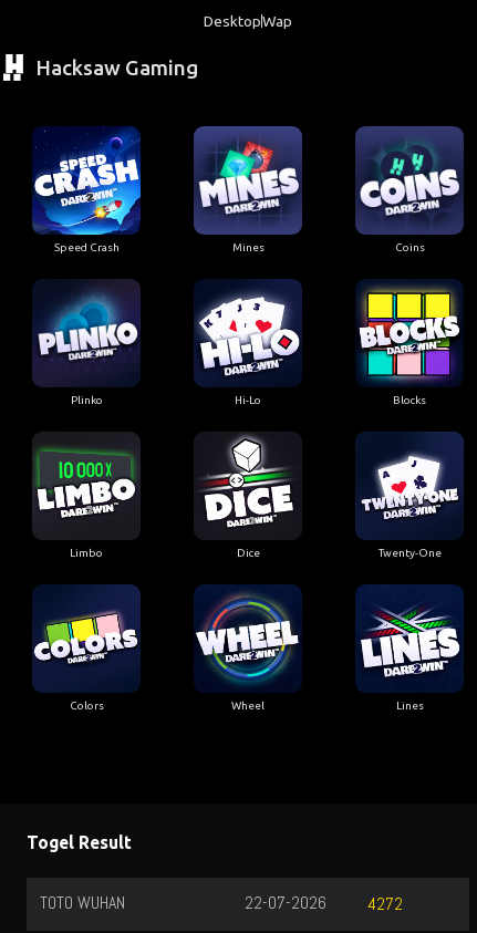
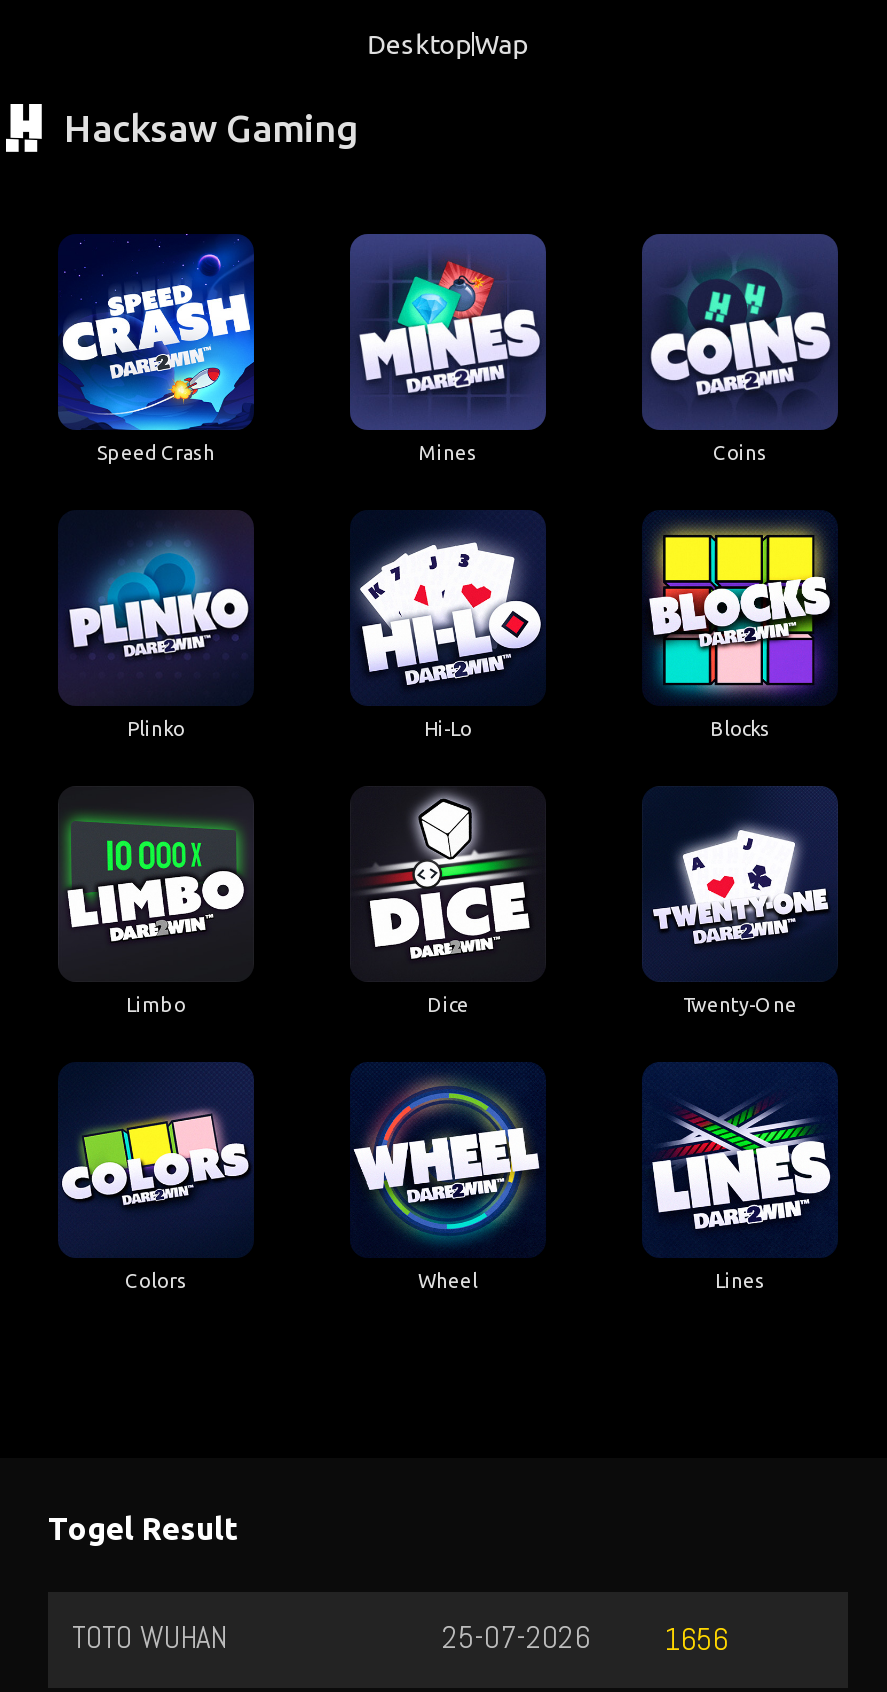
- 22-07-2026
+ 25-07-2026

- 4272
+ 1656
